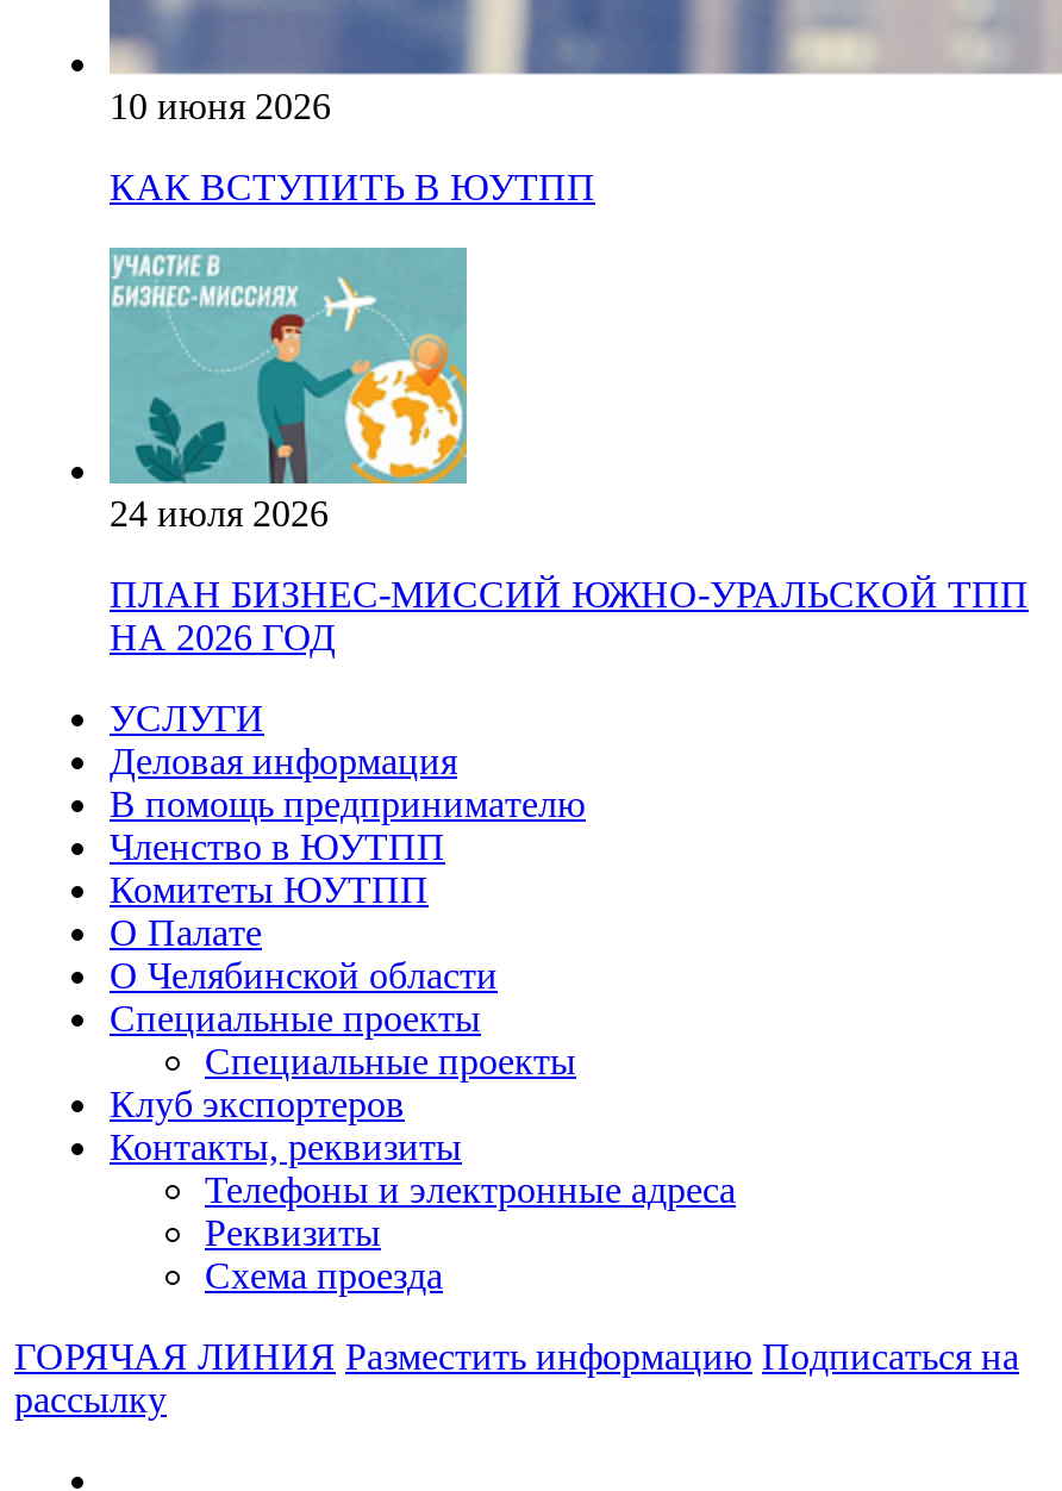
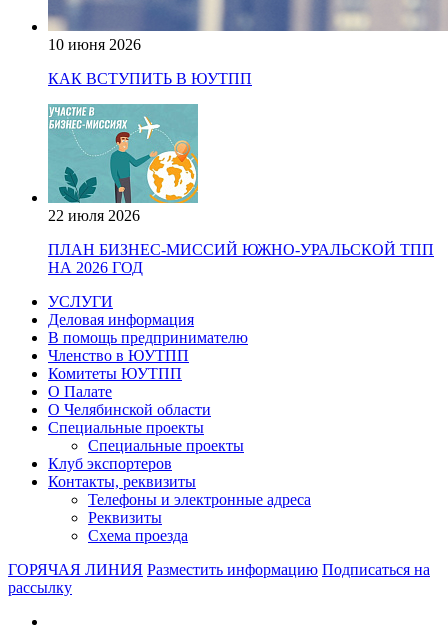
- 24 июля 2026
+ 22 июля 2026
